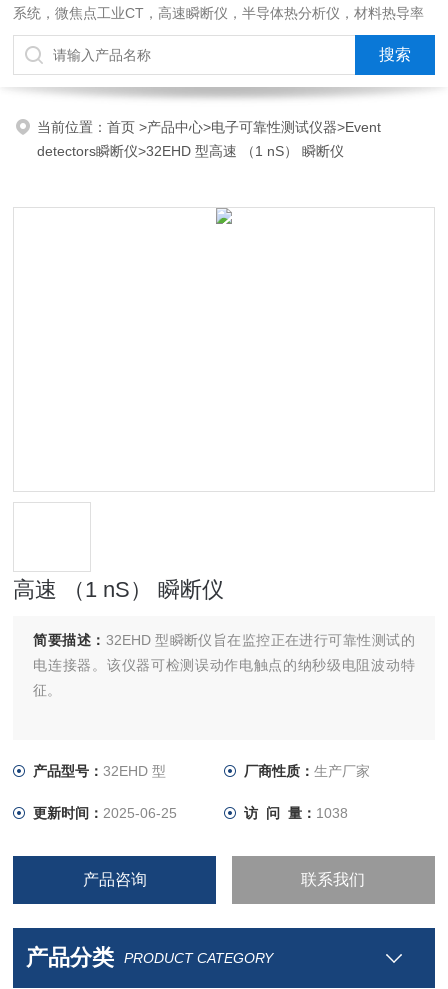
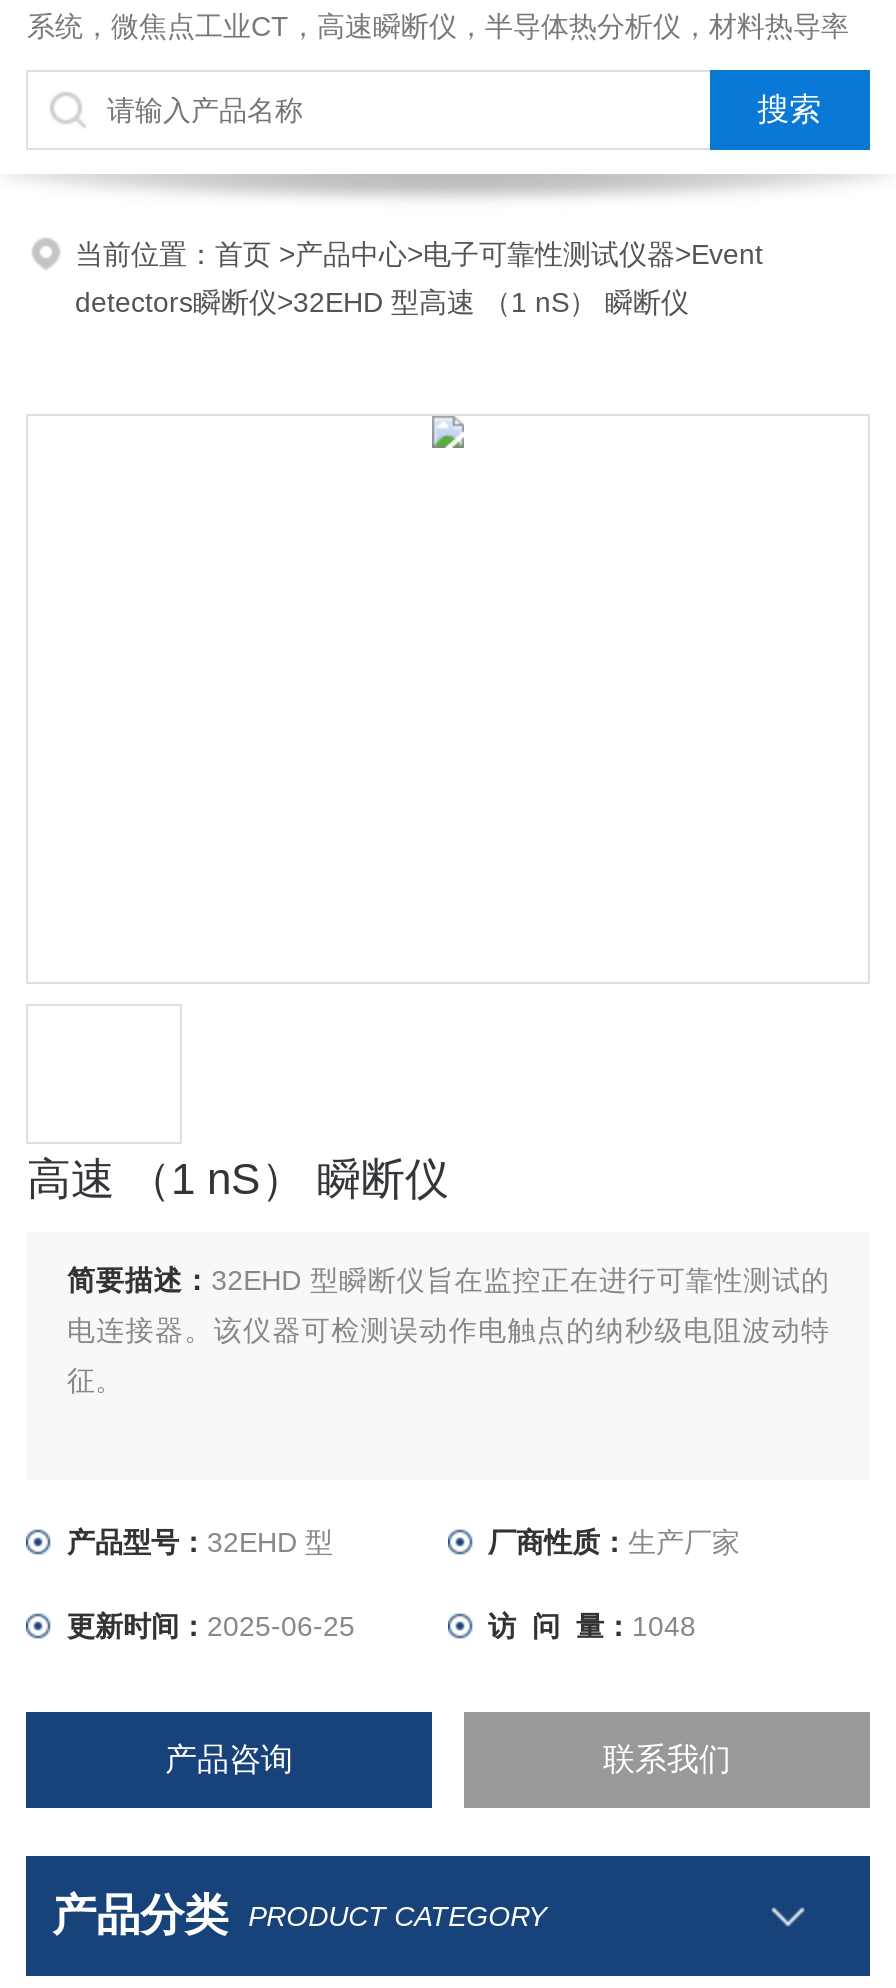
- 访 问 量：1038
+ 访 问 量：1048
